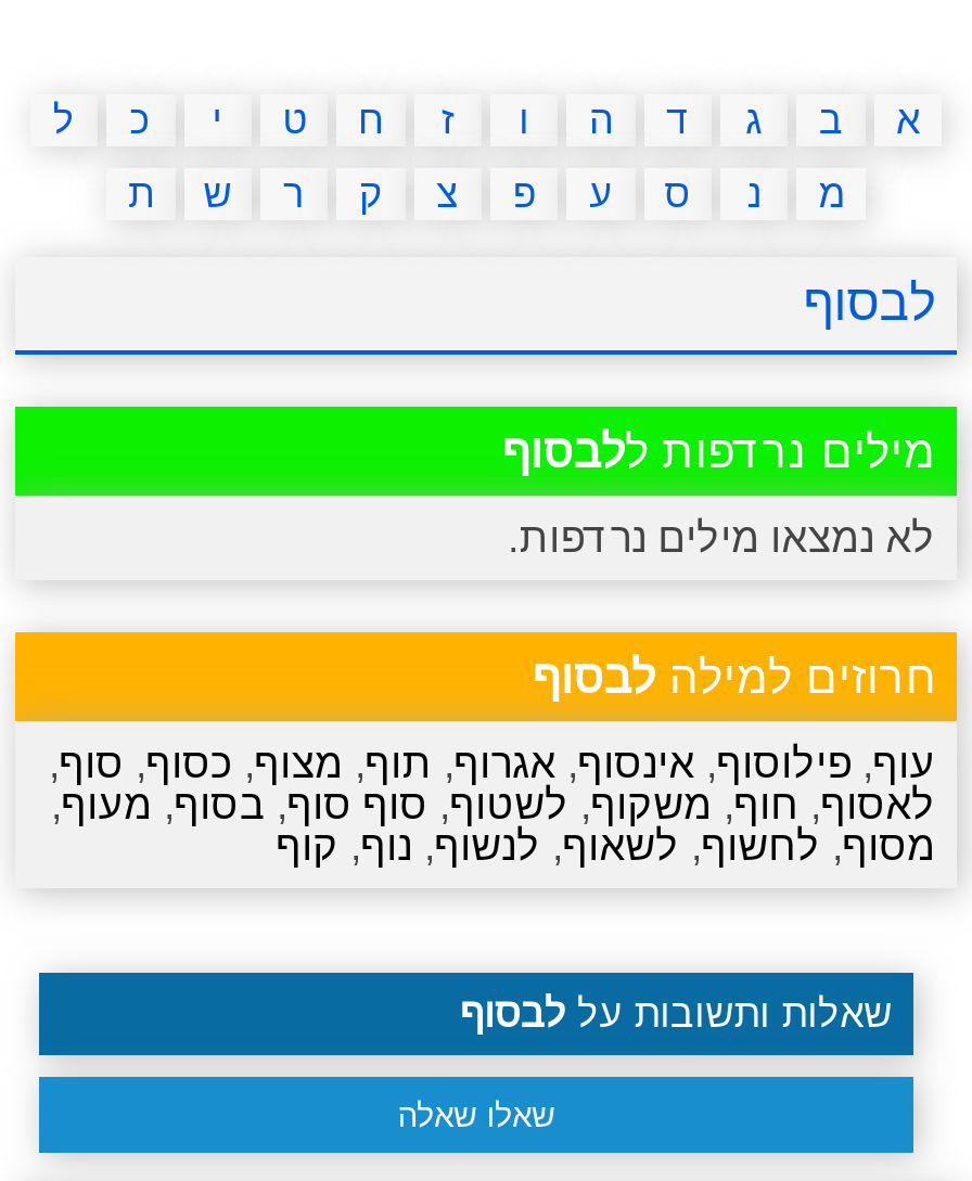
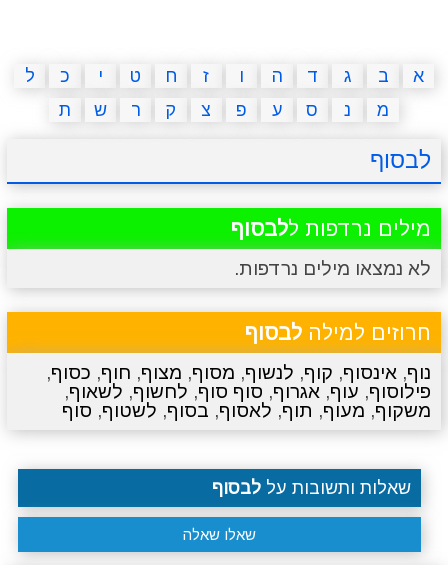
- עוף, פילוסוף, אינסוף, אגרוף, תוף, מצוף, כסוף, סוף,
- לאסוף, חוף, משקוף, לשטוף, סוף סוף, בסוף, מעוף,
- מסוף, לחשוף, לשאוף, לנשוף, נוף, קוף
+ נוף, אינסוף, קוף, לנשוף, מסוף, מצוף, חוף, כסוף,
+ פילוסוף, עוף, אגרוף, סוף סוף, לחשוף, לשאוף,
+ משקוף, מעוף, תוף, לאסוף, בסוף, לשטוף, סוף
